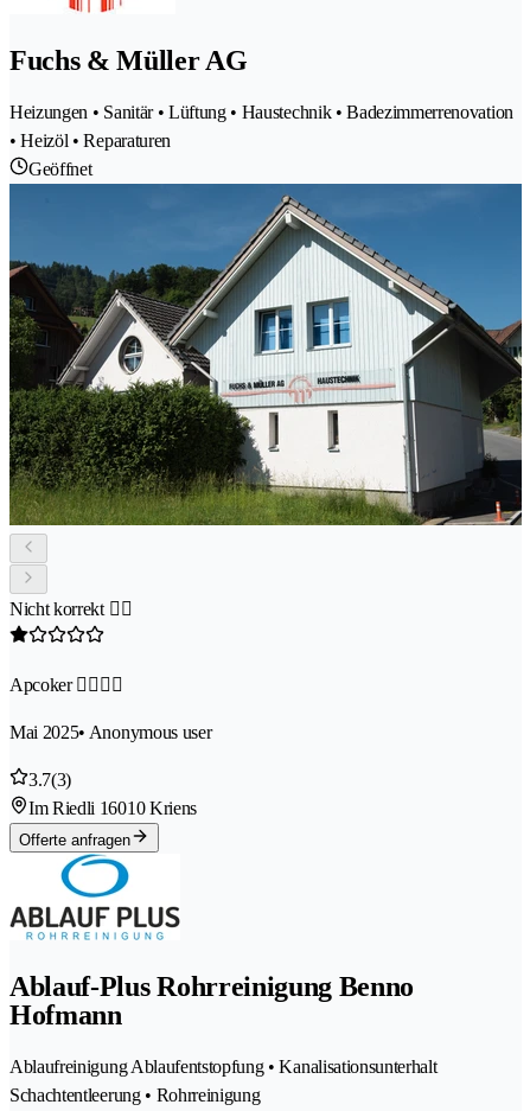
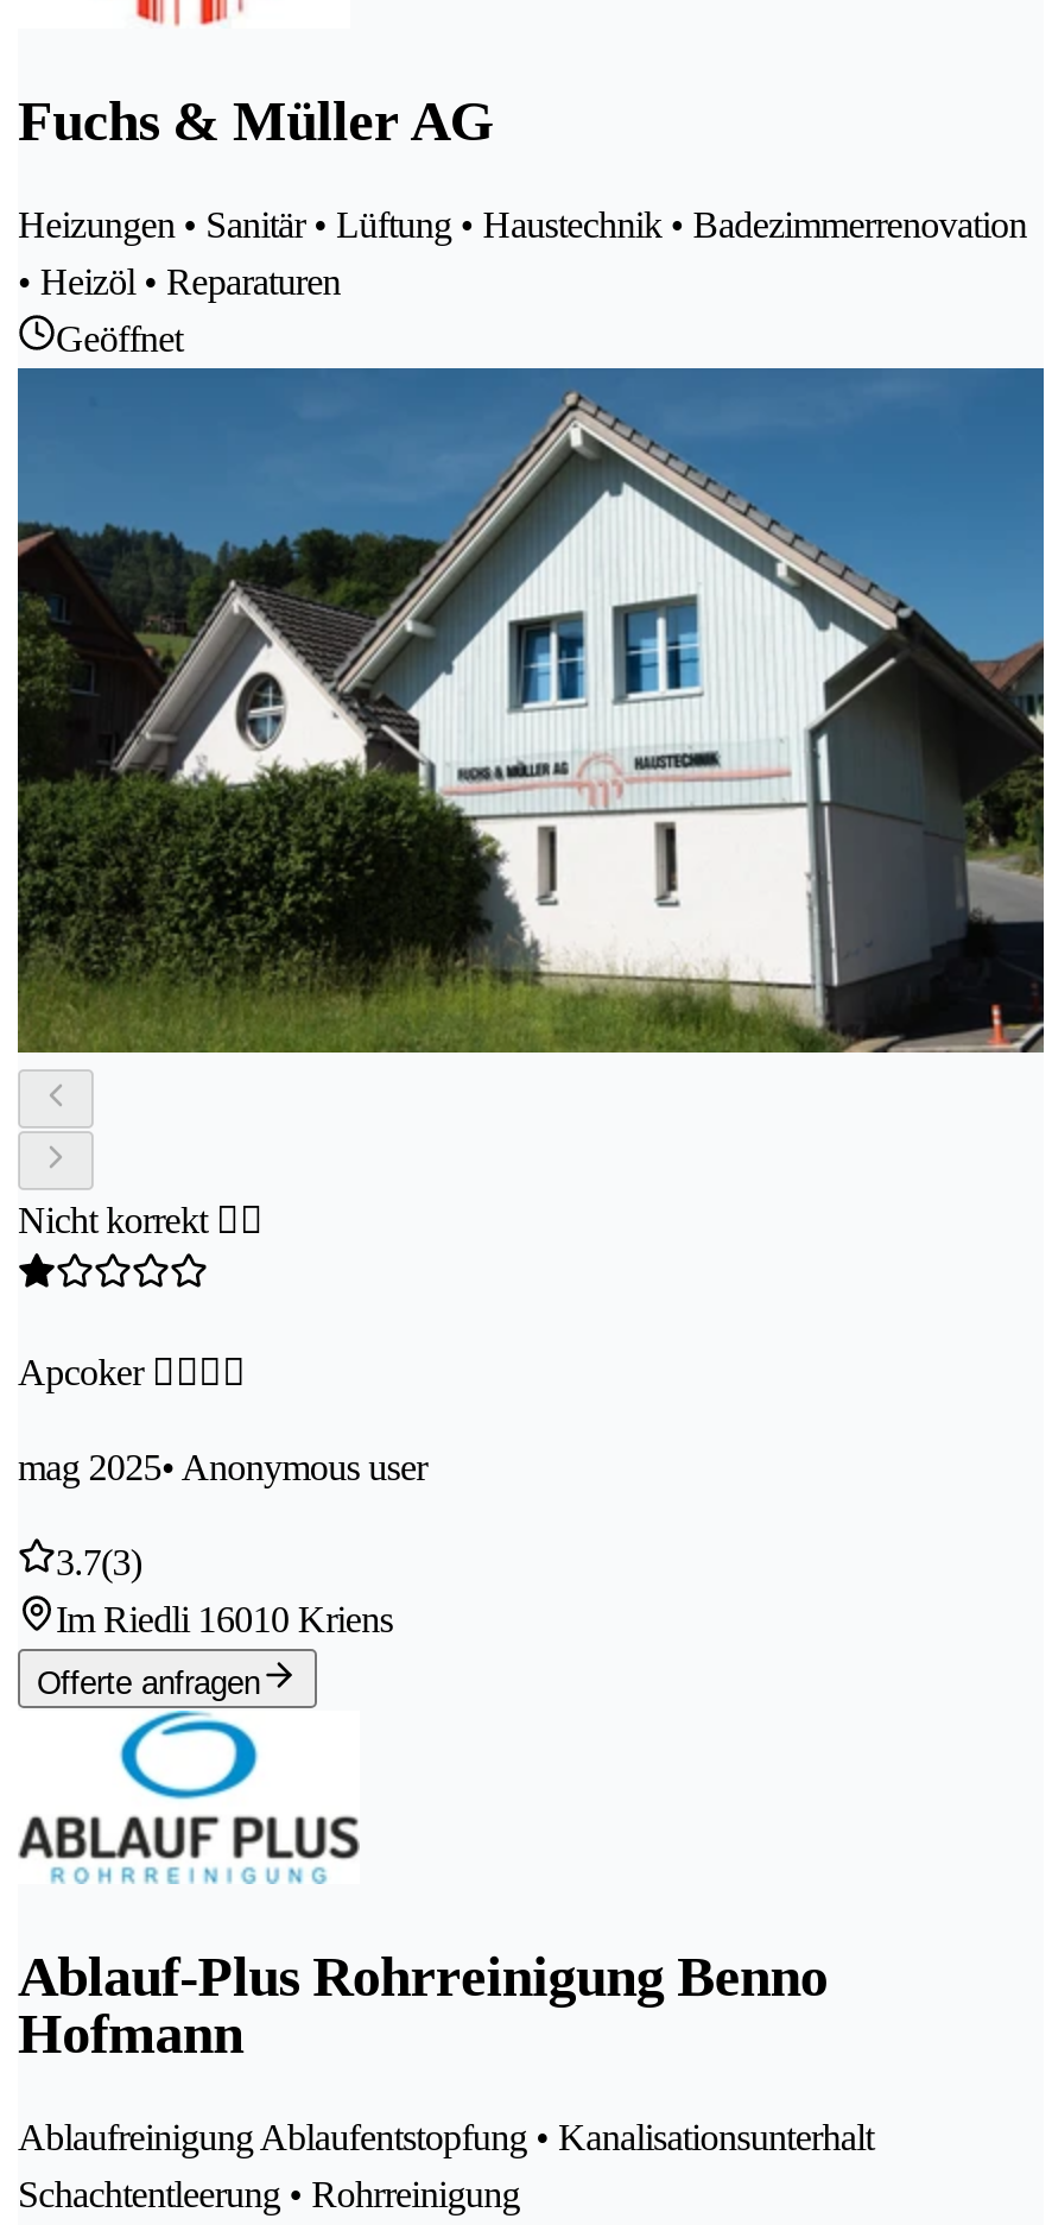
- Mai 2025• Anonymous user
+ mag 2025• Anonymous user
